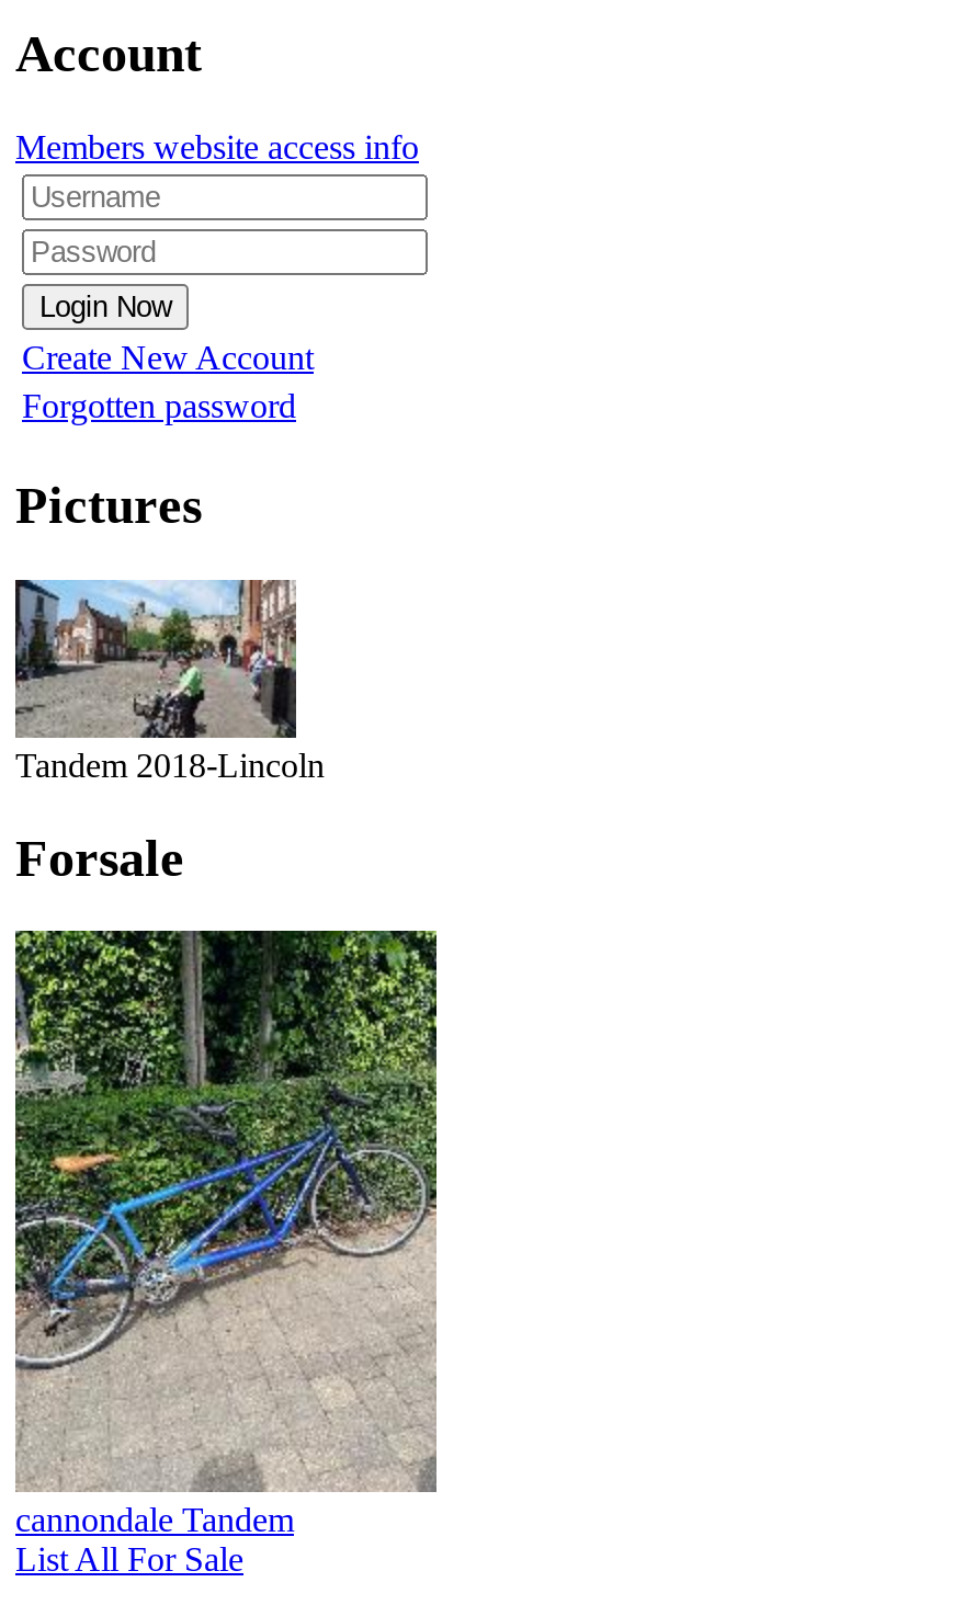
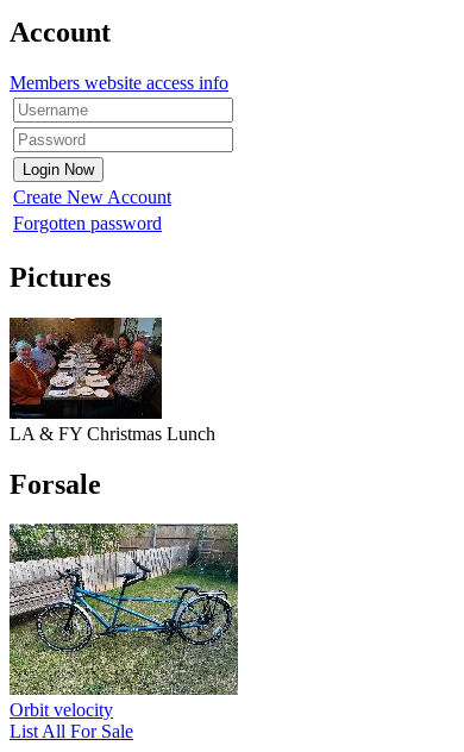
- [image]
- Tandem 2018-Lincoln
+ [image]
+ LA & FY Christmas Lunch

- [image]
- cannondale Tandem
+ [image]
+ Orbit velocity
